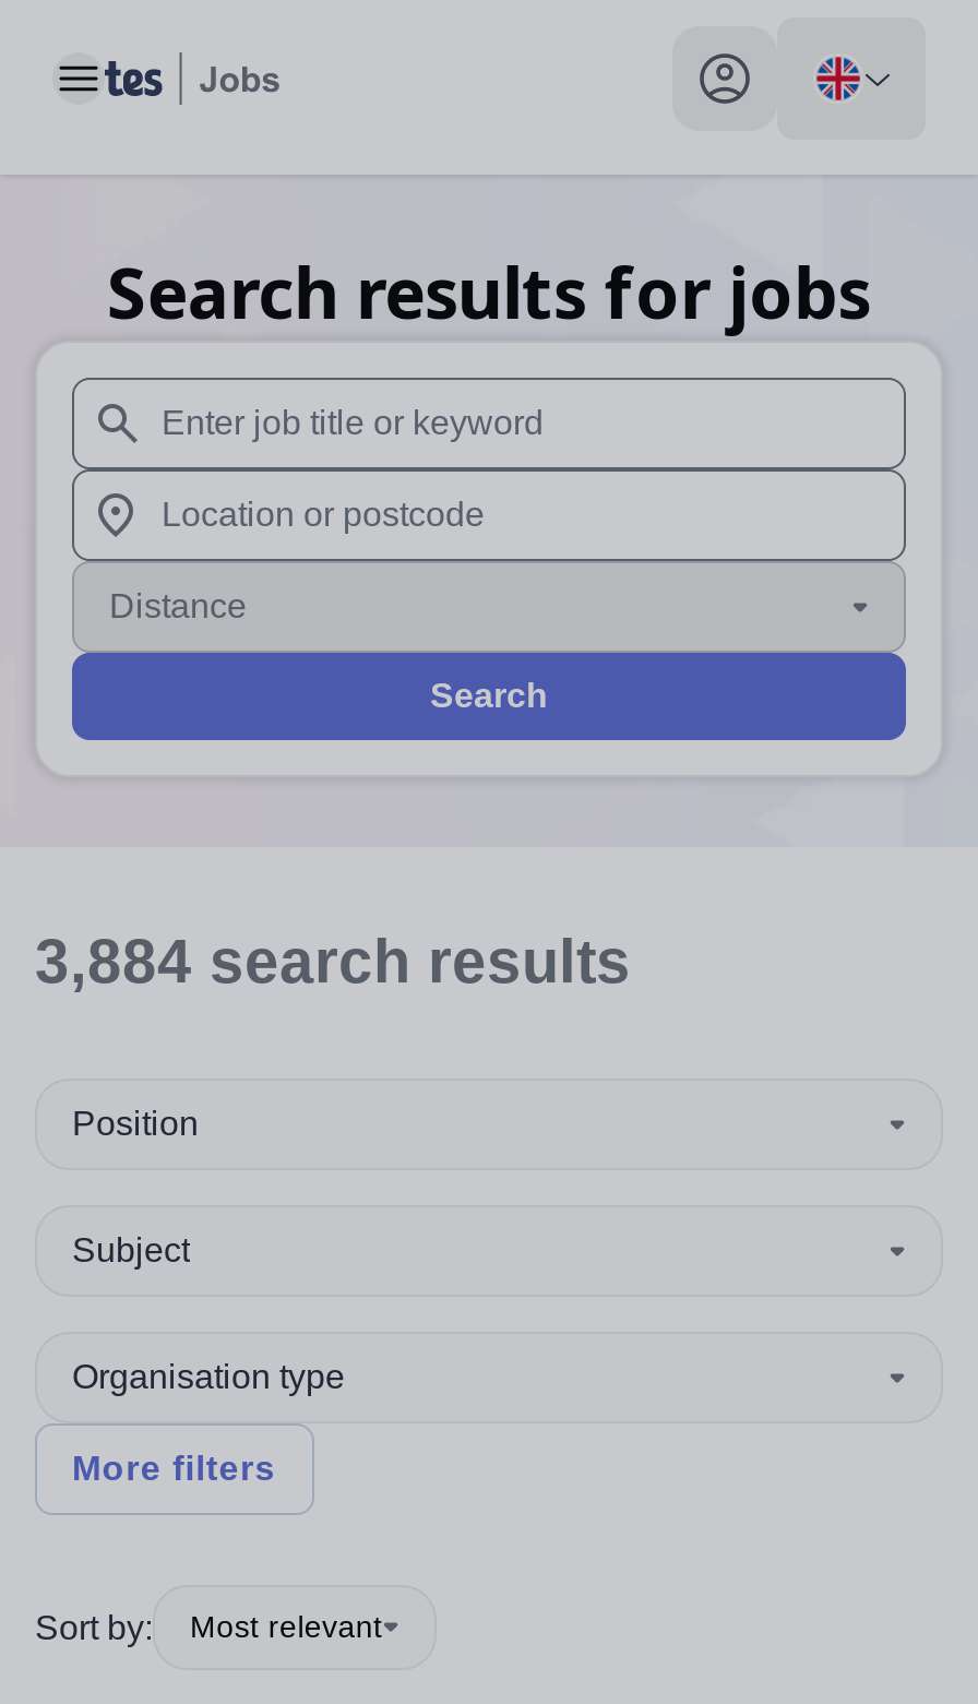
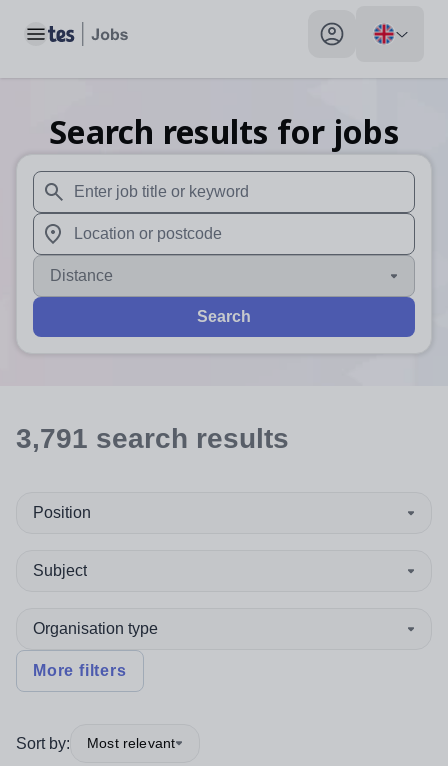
- 3,884 search results
+ 3,791 search results
